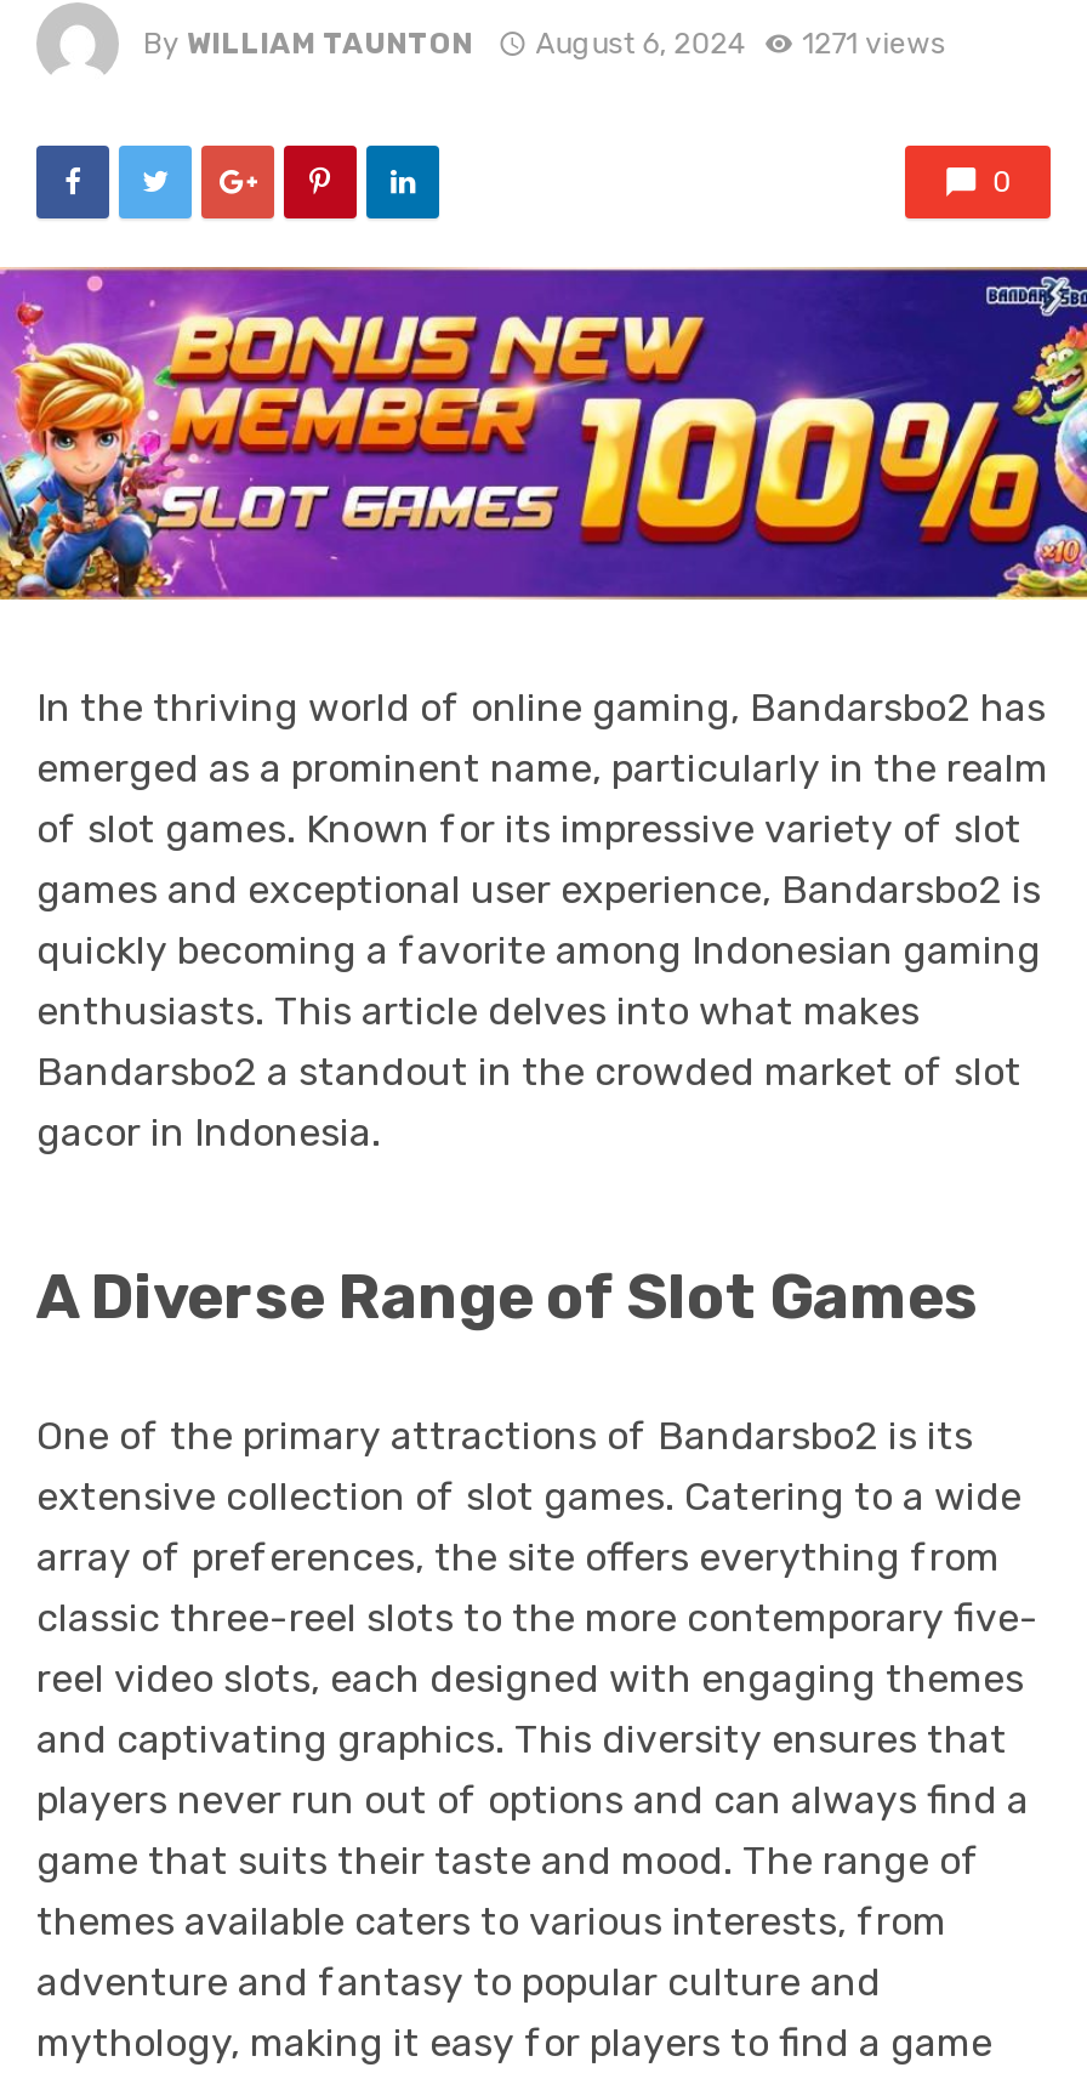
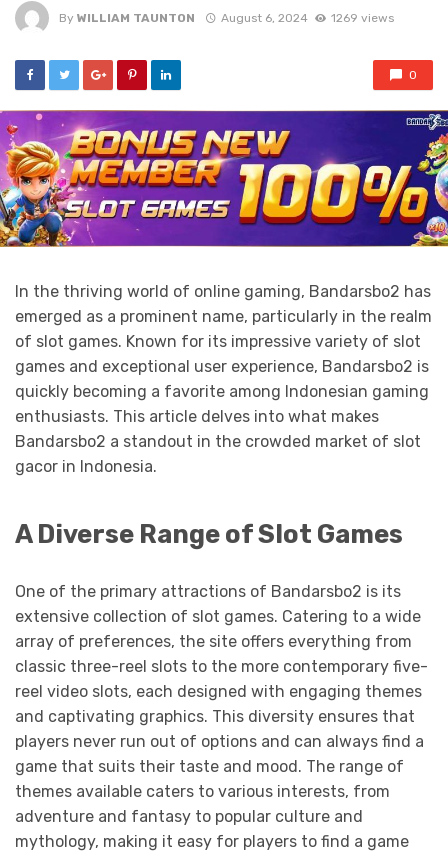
- By WILLIAM TAUNTON August 6, 2024 1271 views
+ By WILLIAM TAUNTON August 6, 2024 1269 views
